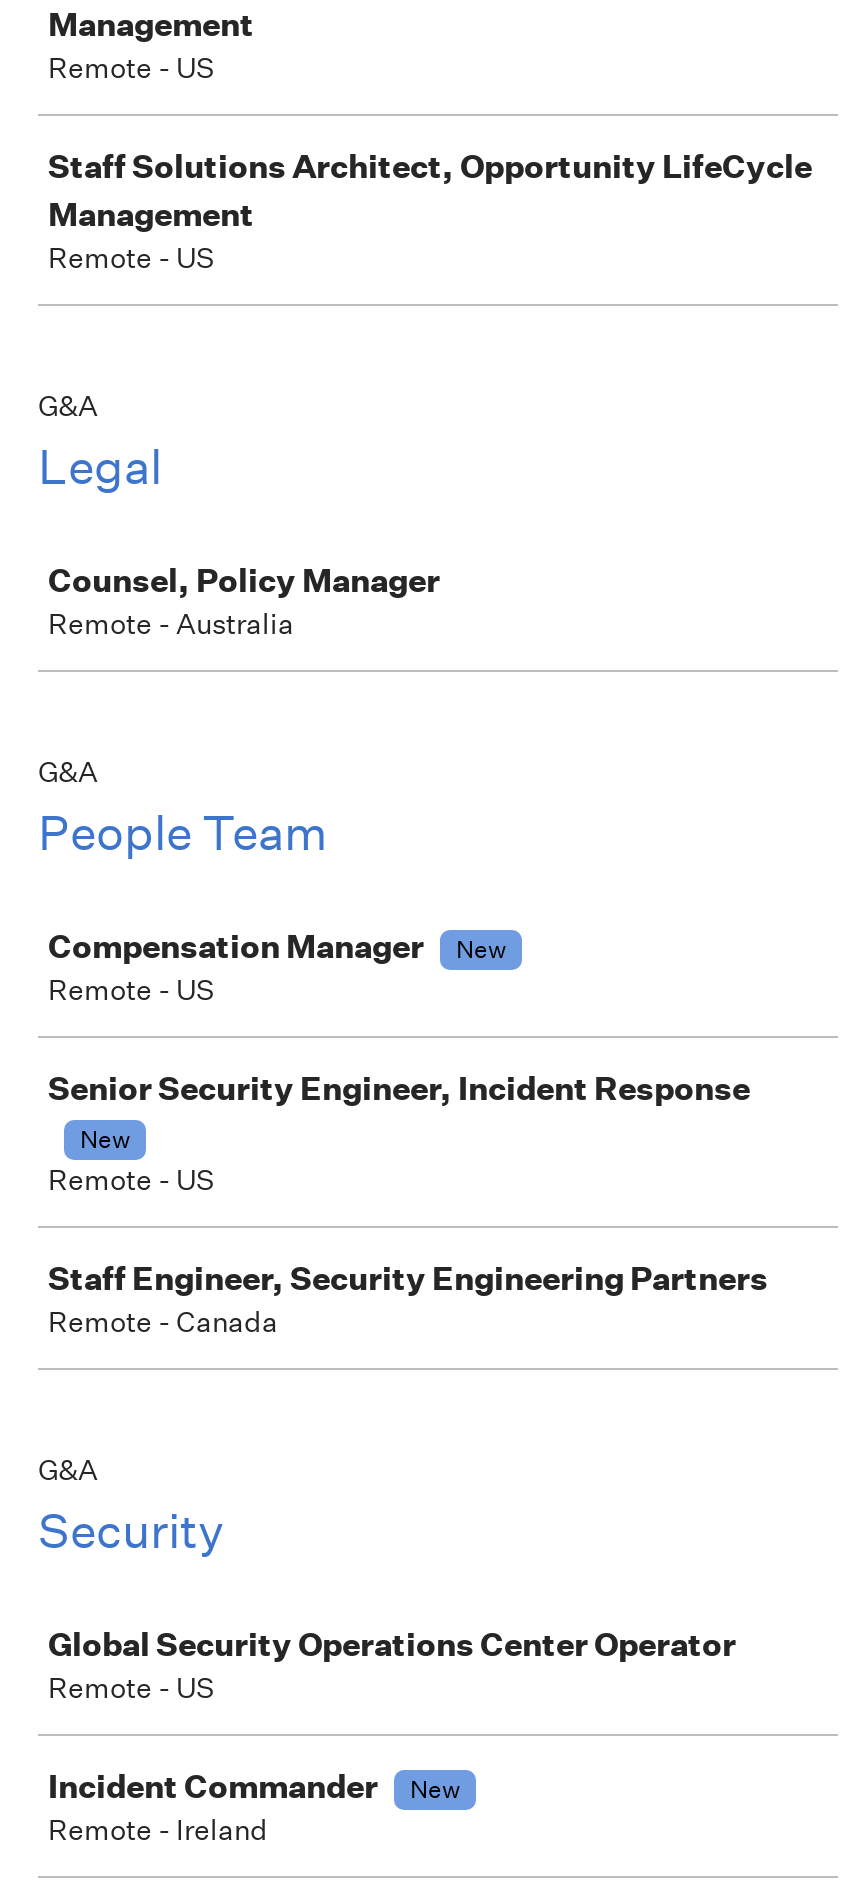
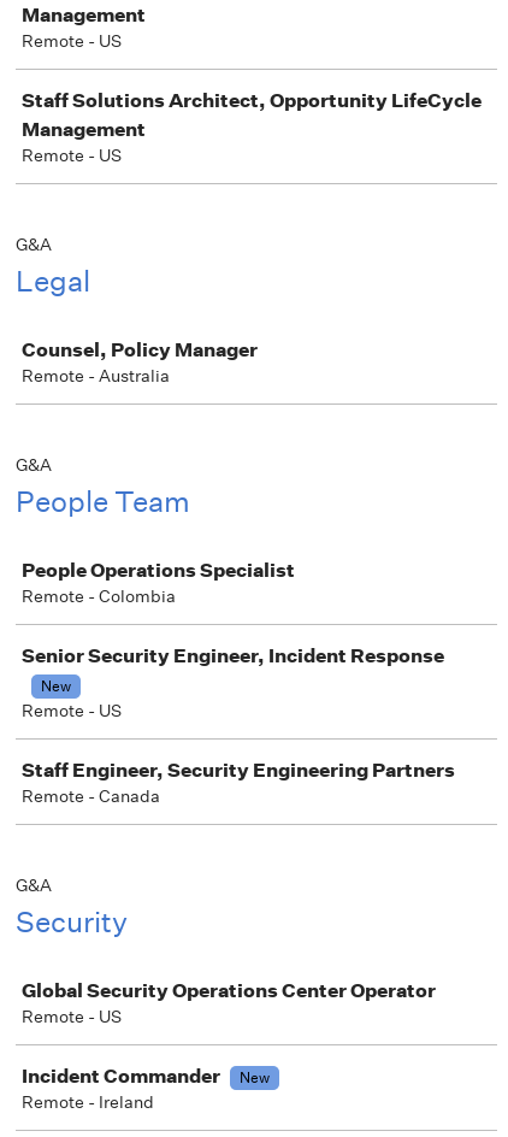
- Compensation Manager
- New
- Remote - US
+ People Operations Specialist
+ Remote - Colombia
